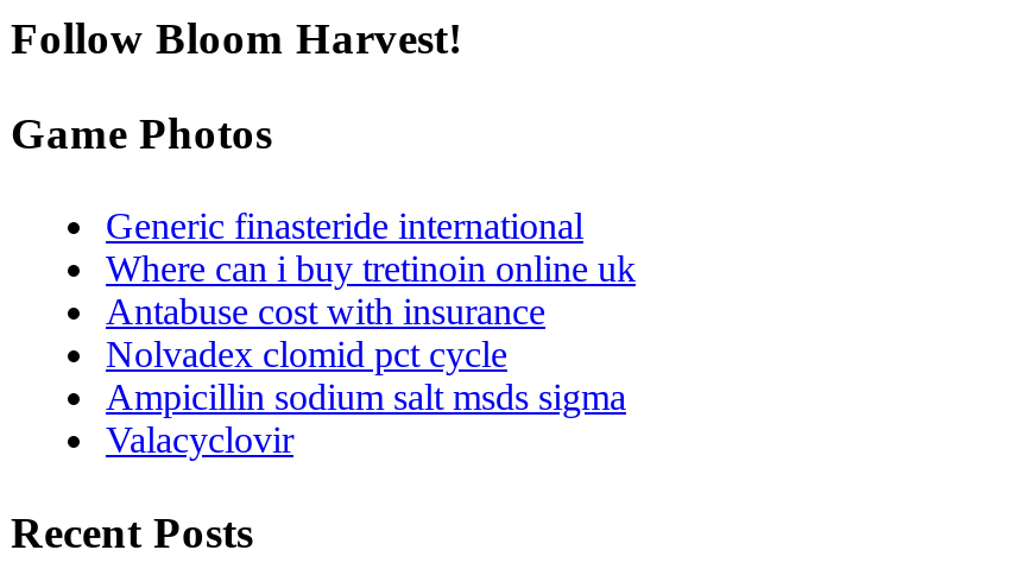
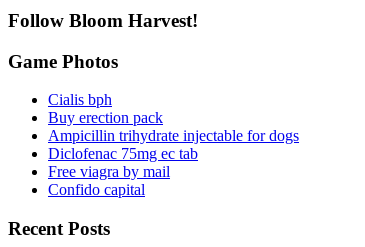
- Generic finasteride international
- Where can i buy tretinoin online uk
- Antabuse cost with insurance
- Nolvadex clomid pct cycle
- Ampicillin sodium salt msds sigma
- Valacyclovir
+ Cialis bph
+ Buy erection pack
+ Ampicillin trihydrate injectable for dogs
+ Diclofenac 75mg ec tab
+ Free viagra by mail
+ Confido capital
